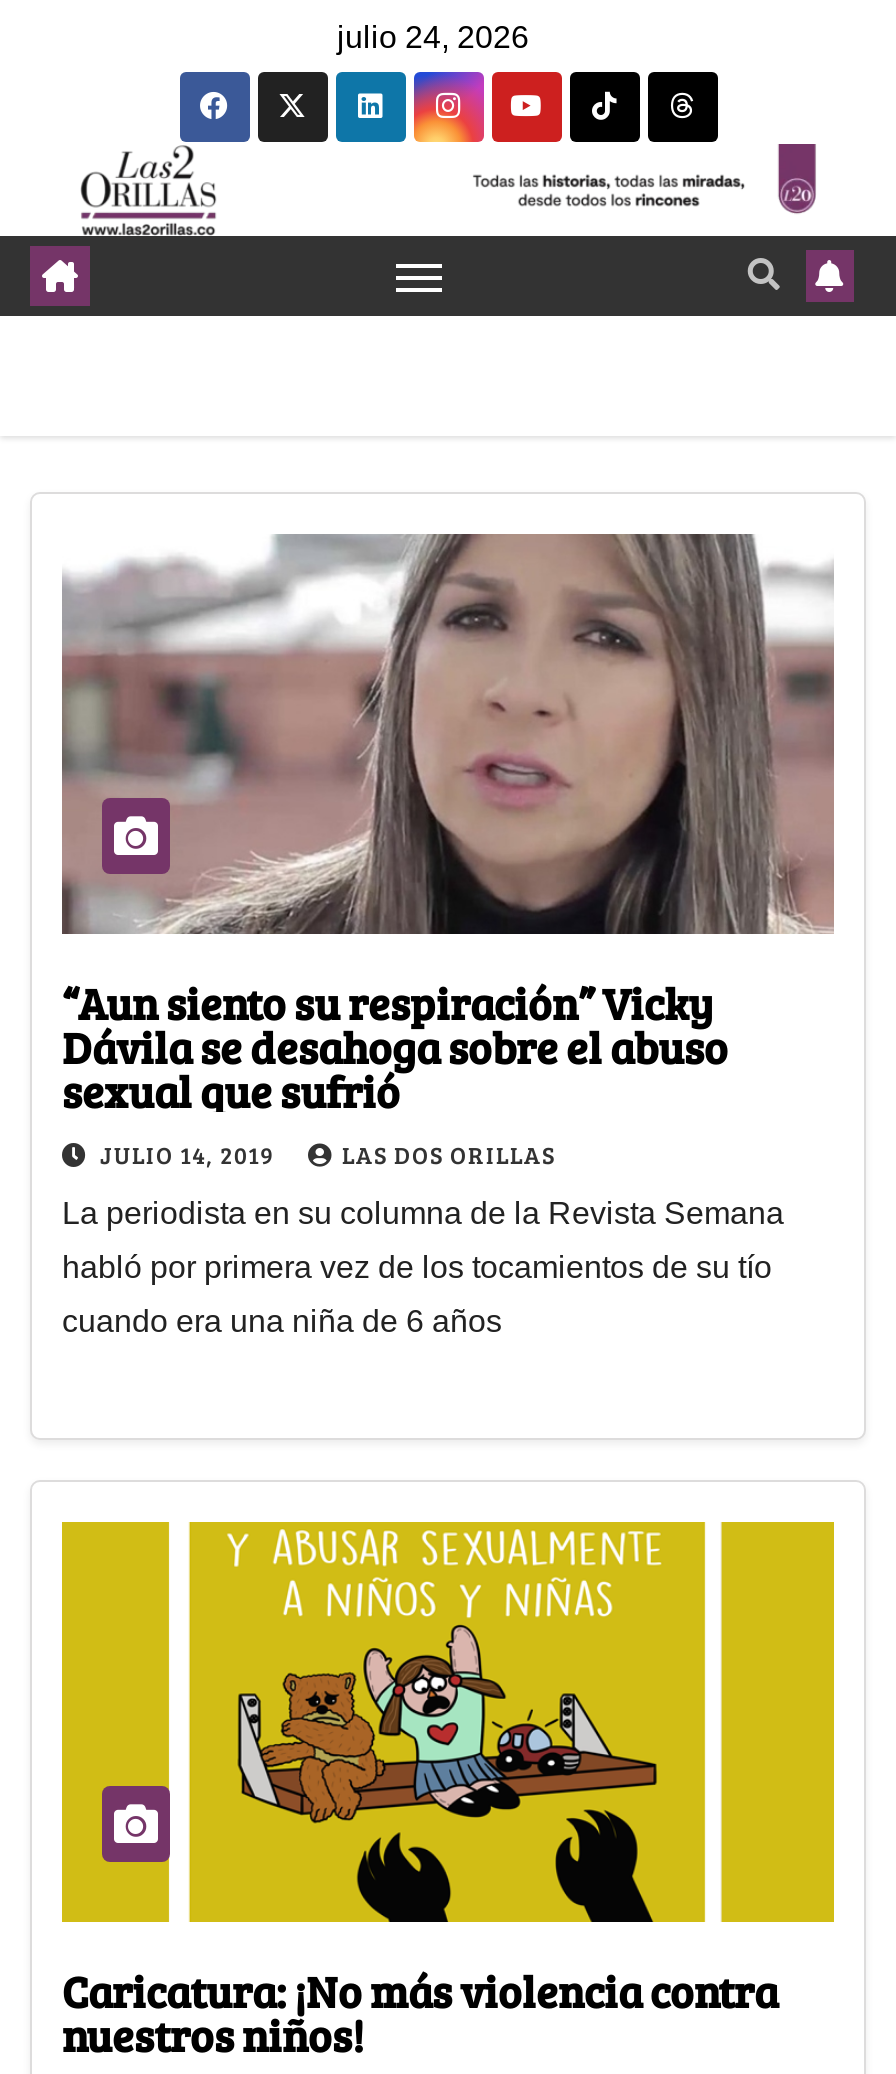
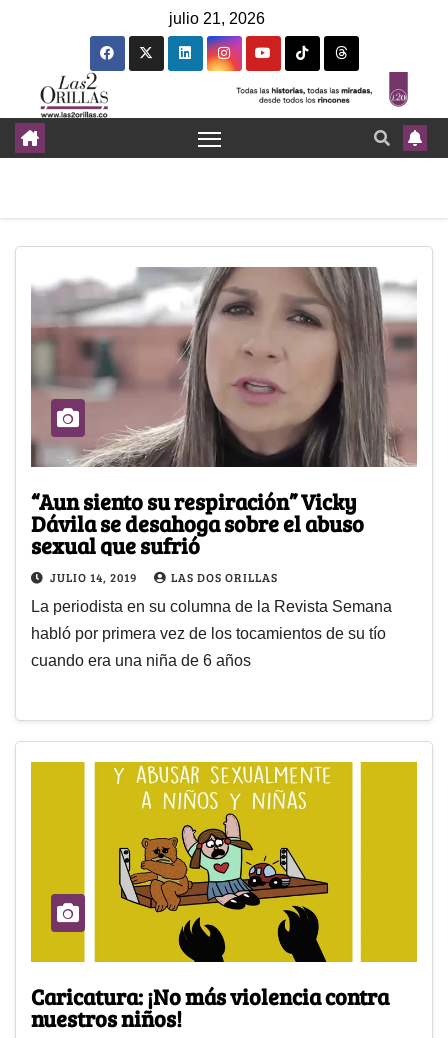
- julio 24, 2026
+ julio 21, 2026
